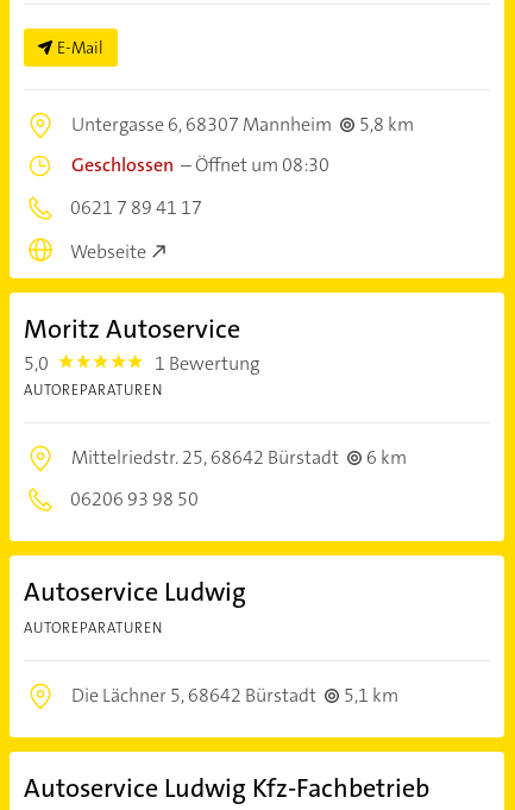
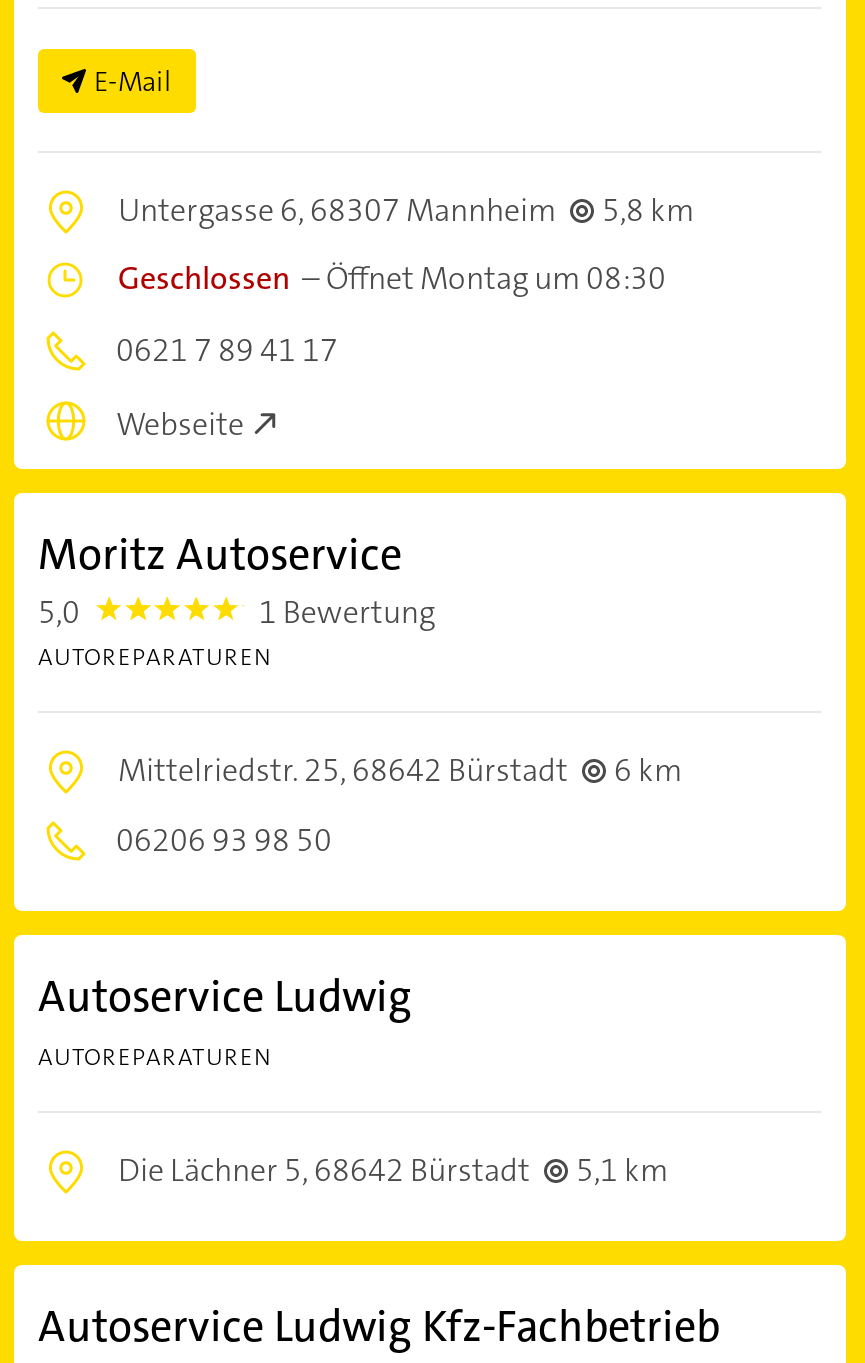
- Geschlossen –Öffnet um 08:30
+ Geschlossen –Öffnet Montag um 08:30
